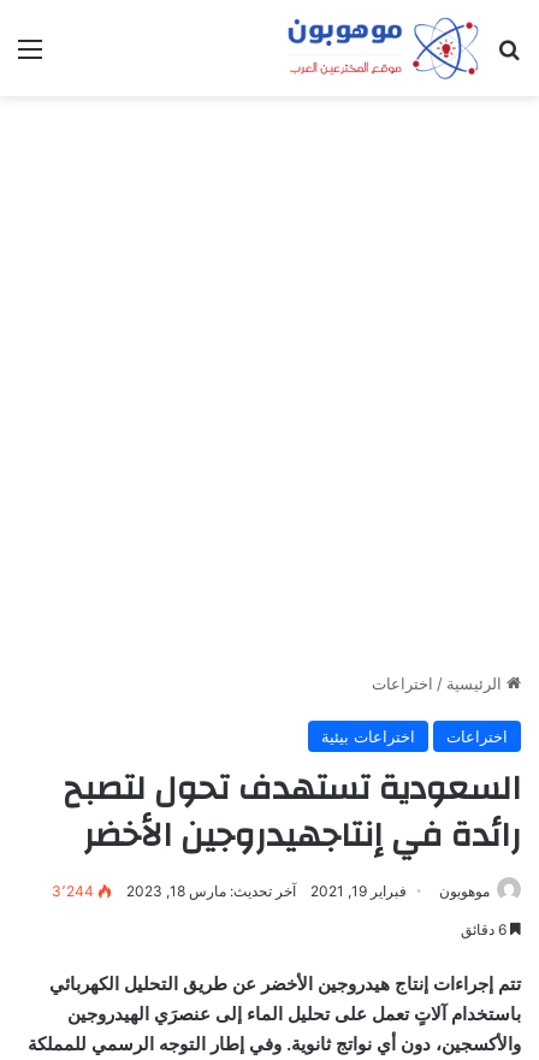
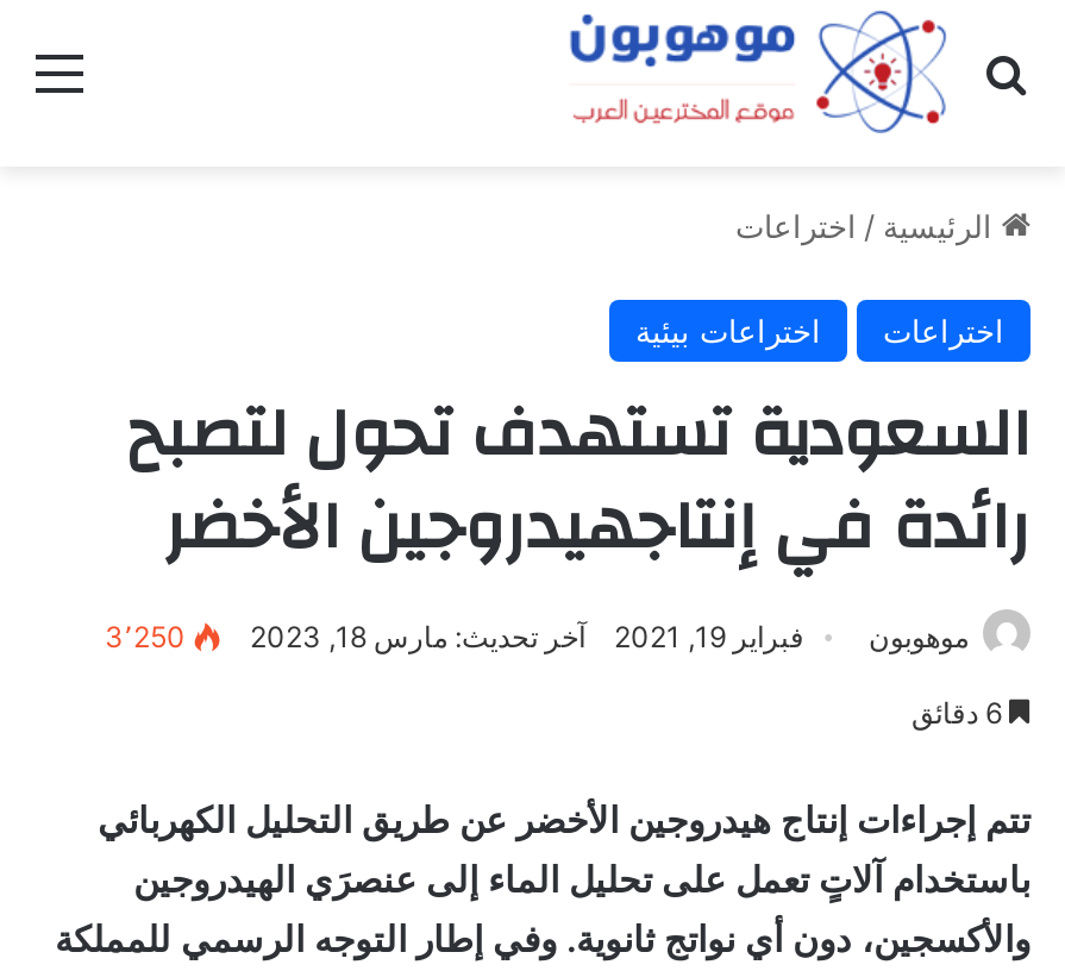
- 3٬244
+ 3٬250
